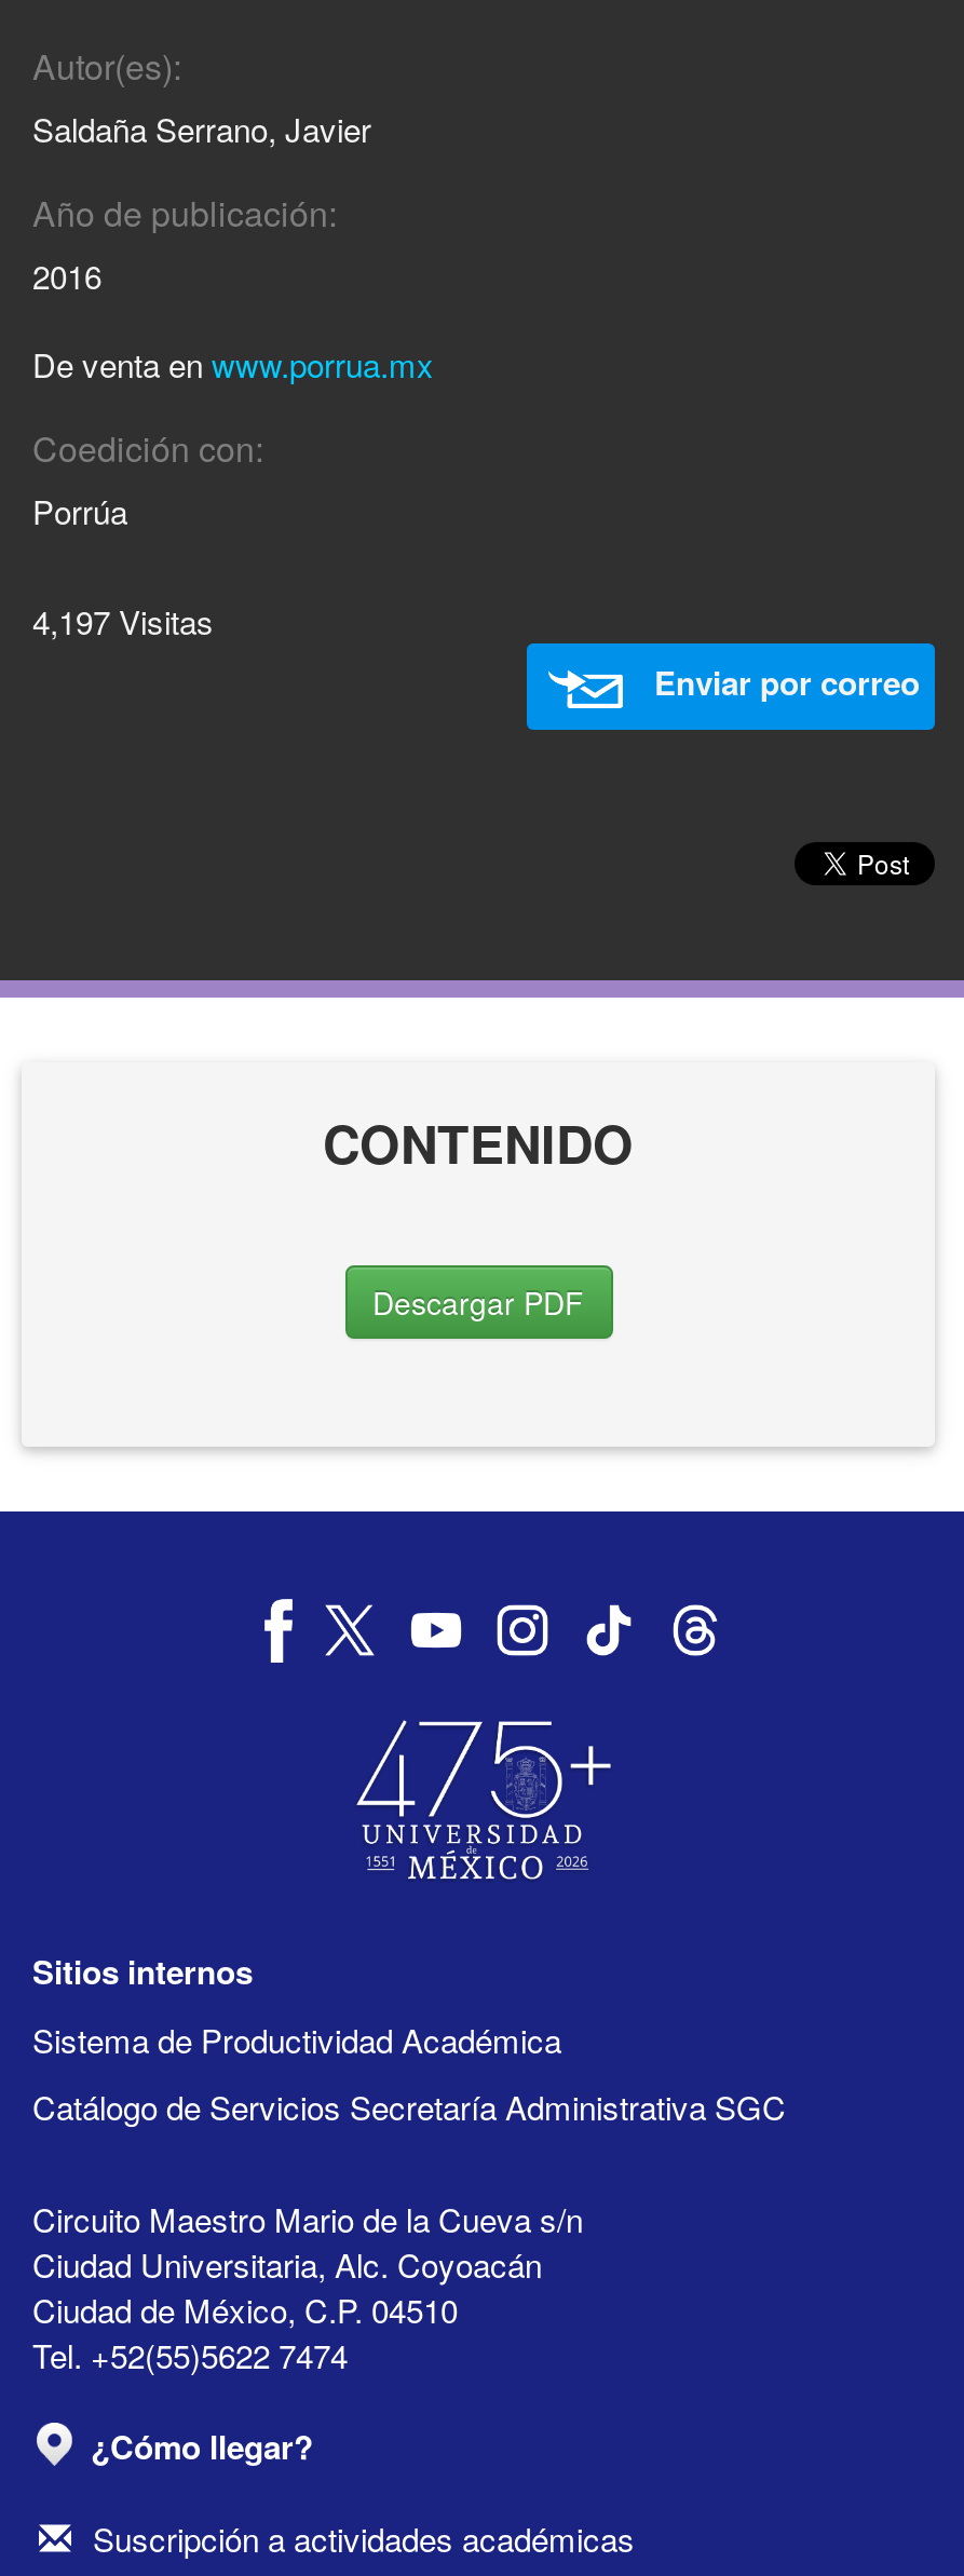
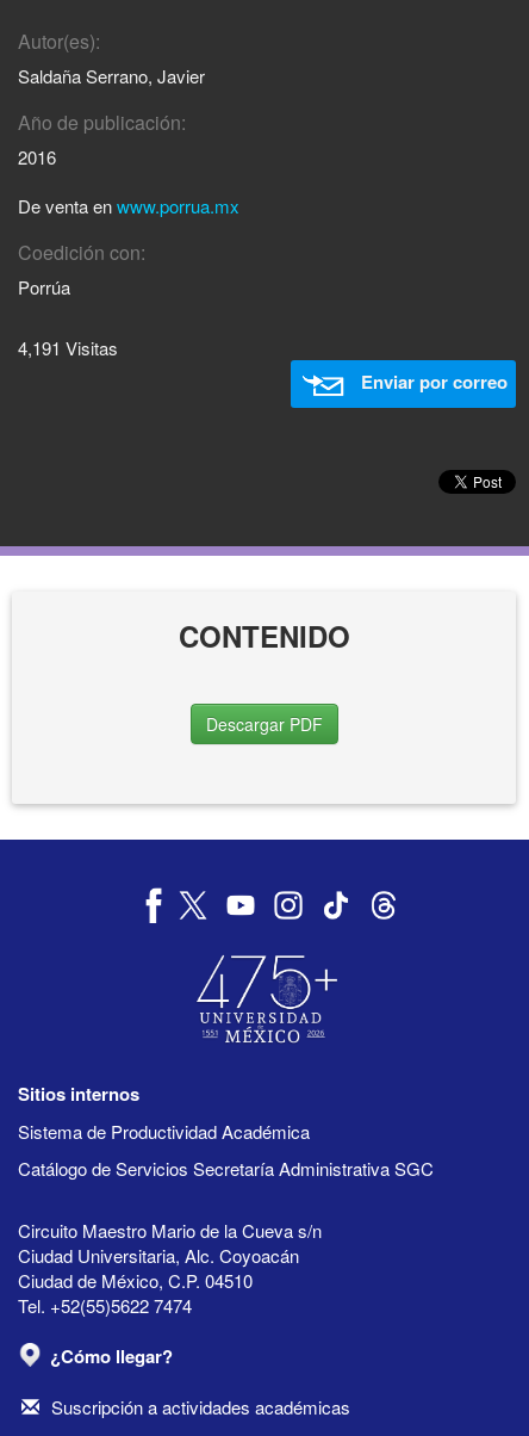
- 4,197 Visitas
+ 4,191 Visitas
